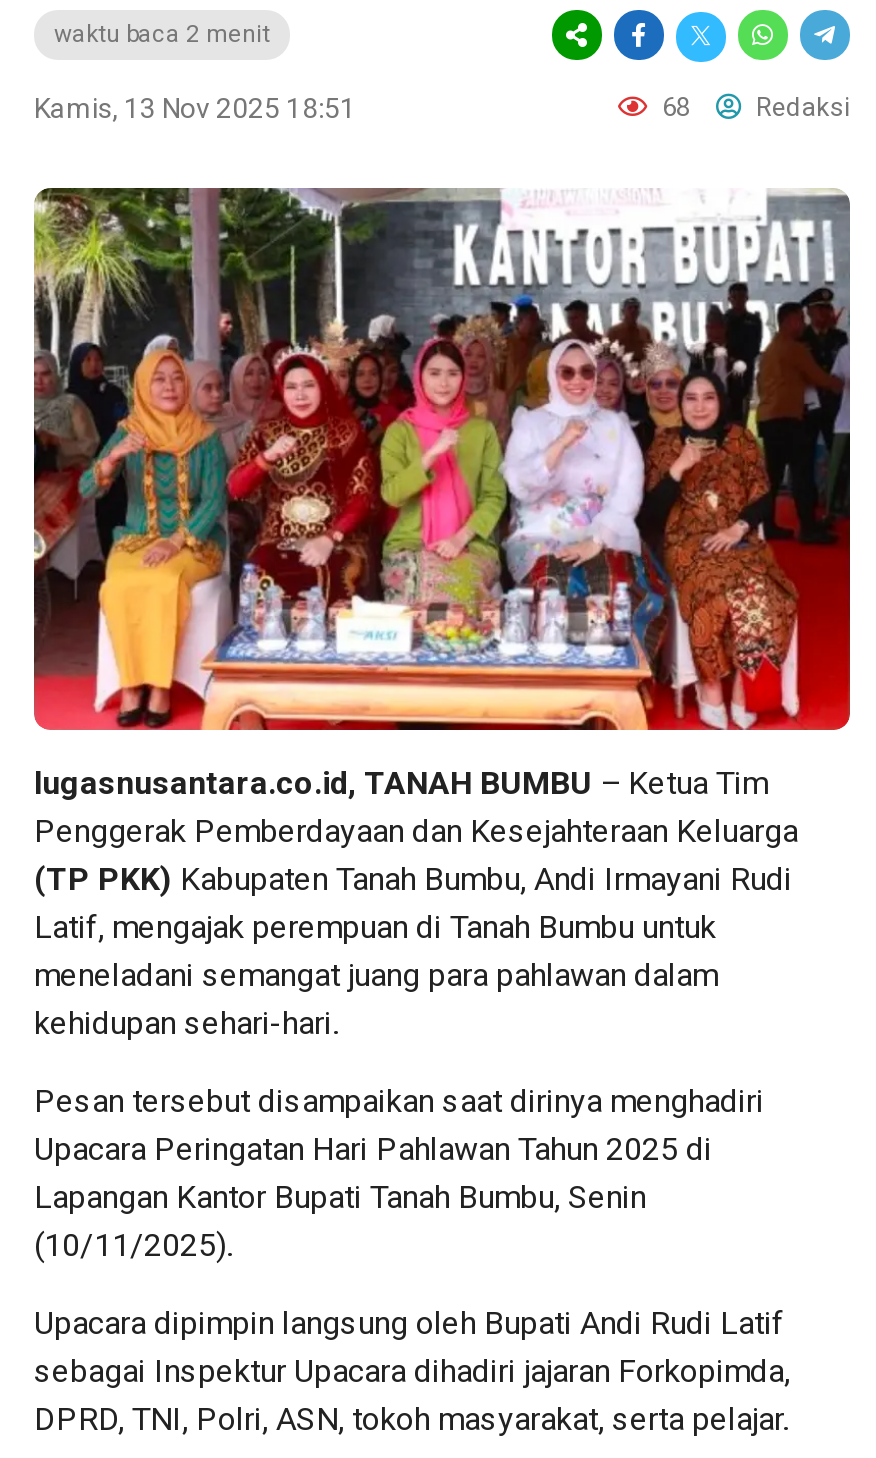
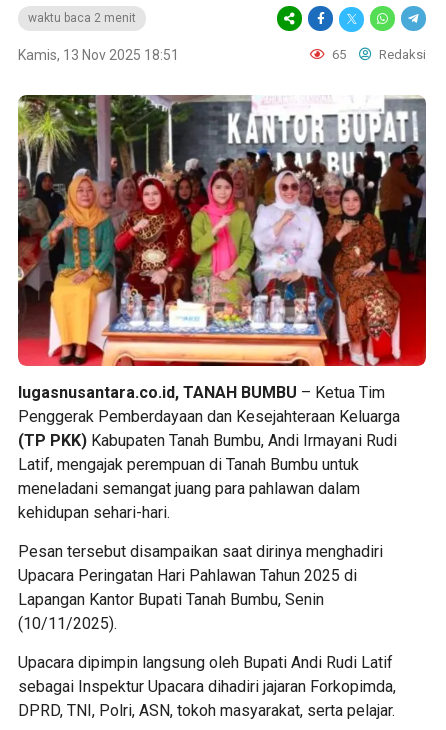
- 68 Redaksi
+ 65 Redaksi
